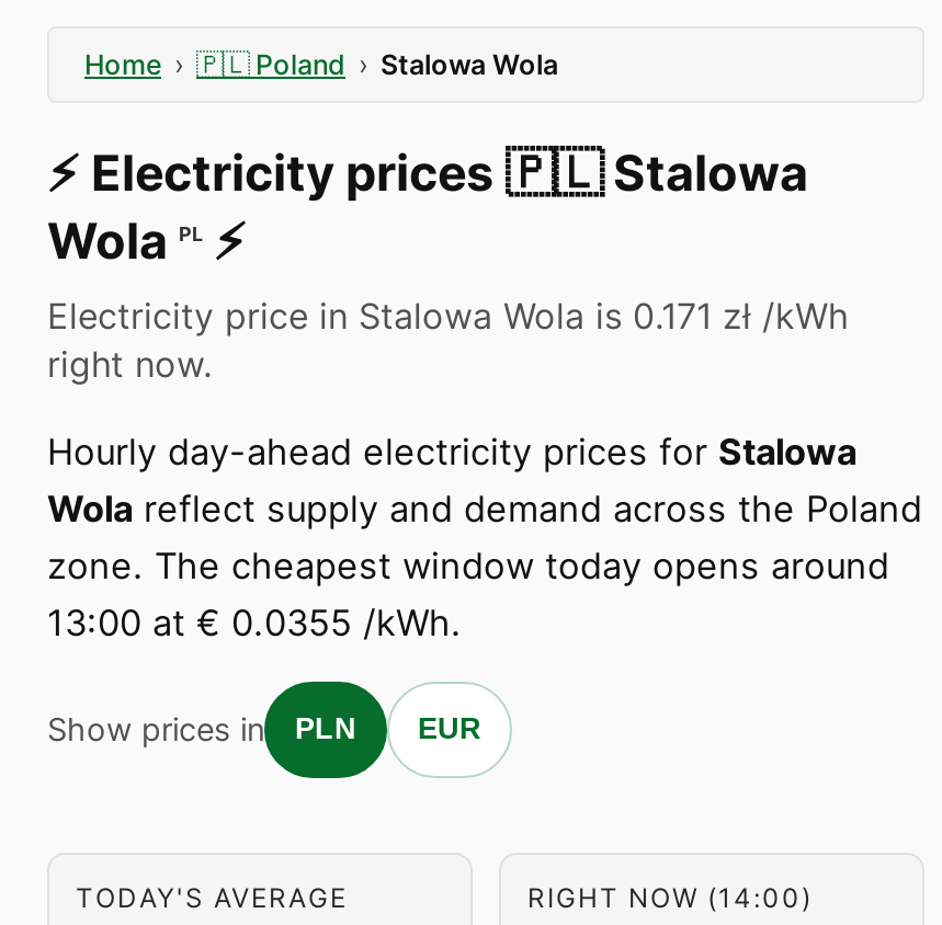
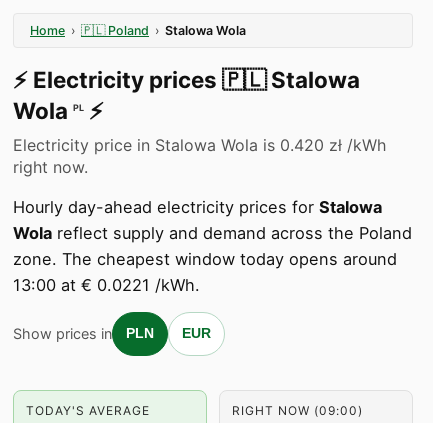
- Electricity price in Stalowa Wola is 0.171 zł /kWh
+ Electricity price in Stalowa Wola is 0.420 zł /kWh

- 13:00 at € 0.0355 /kWh.
+ 13:00 at € 0.0221 /kWh.

- RIGHT NOW (14:00)
+ RIGHT NOW (09:00)
